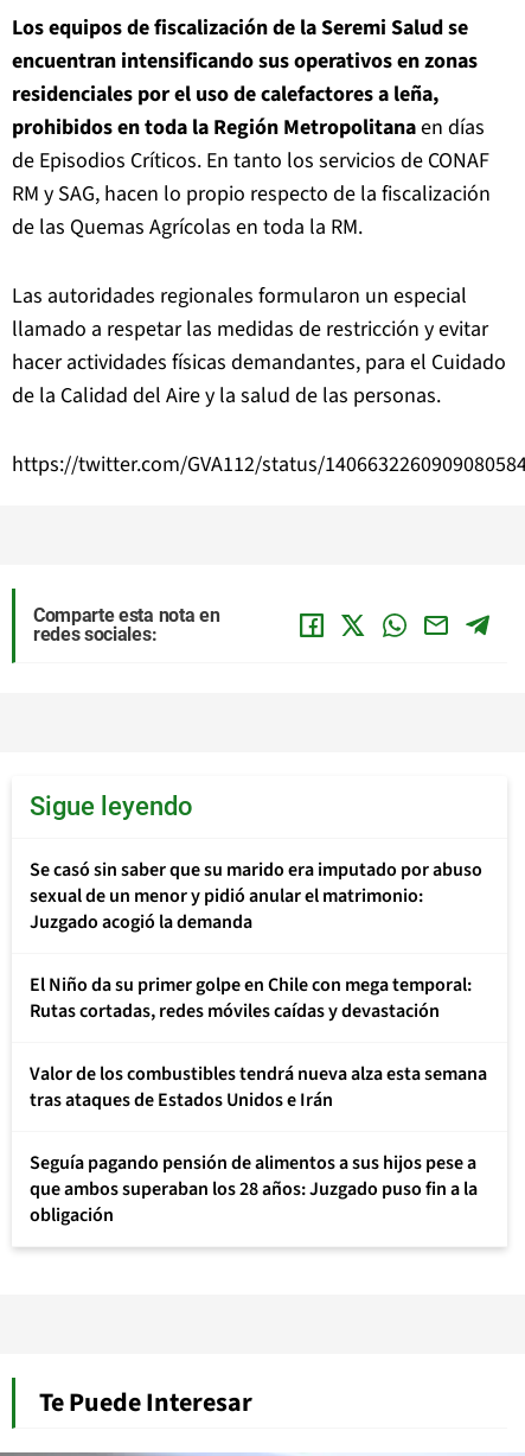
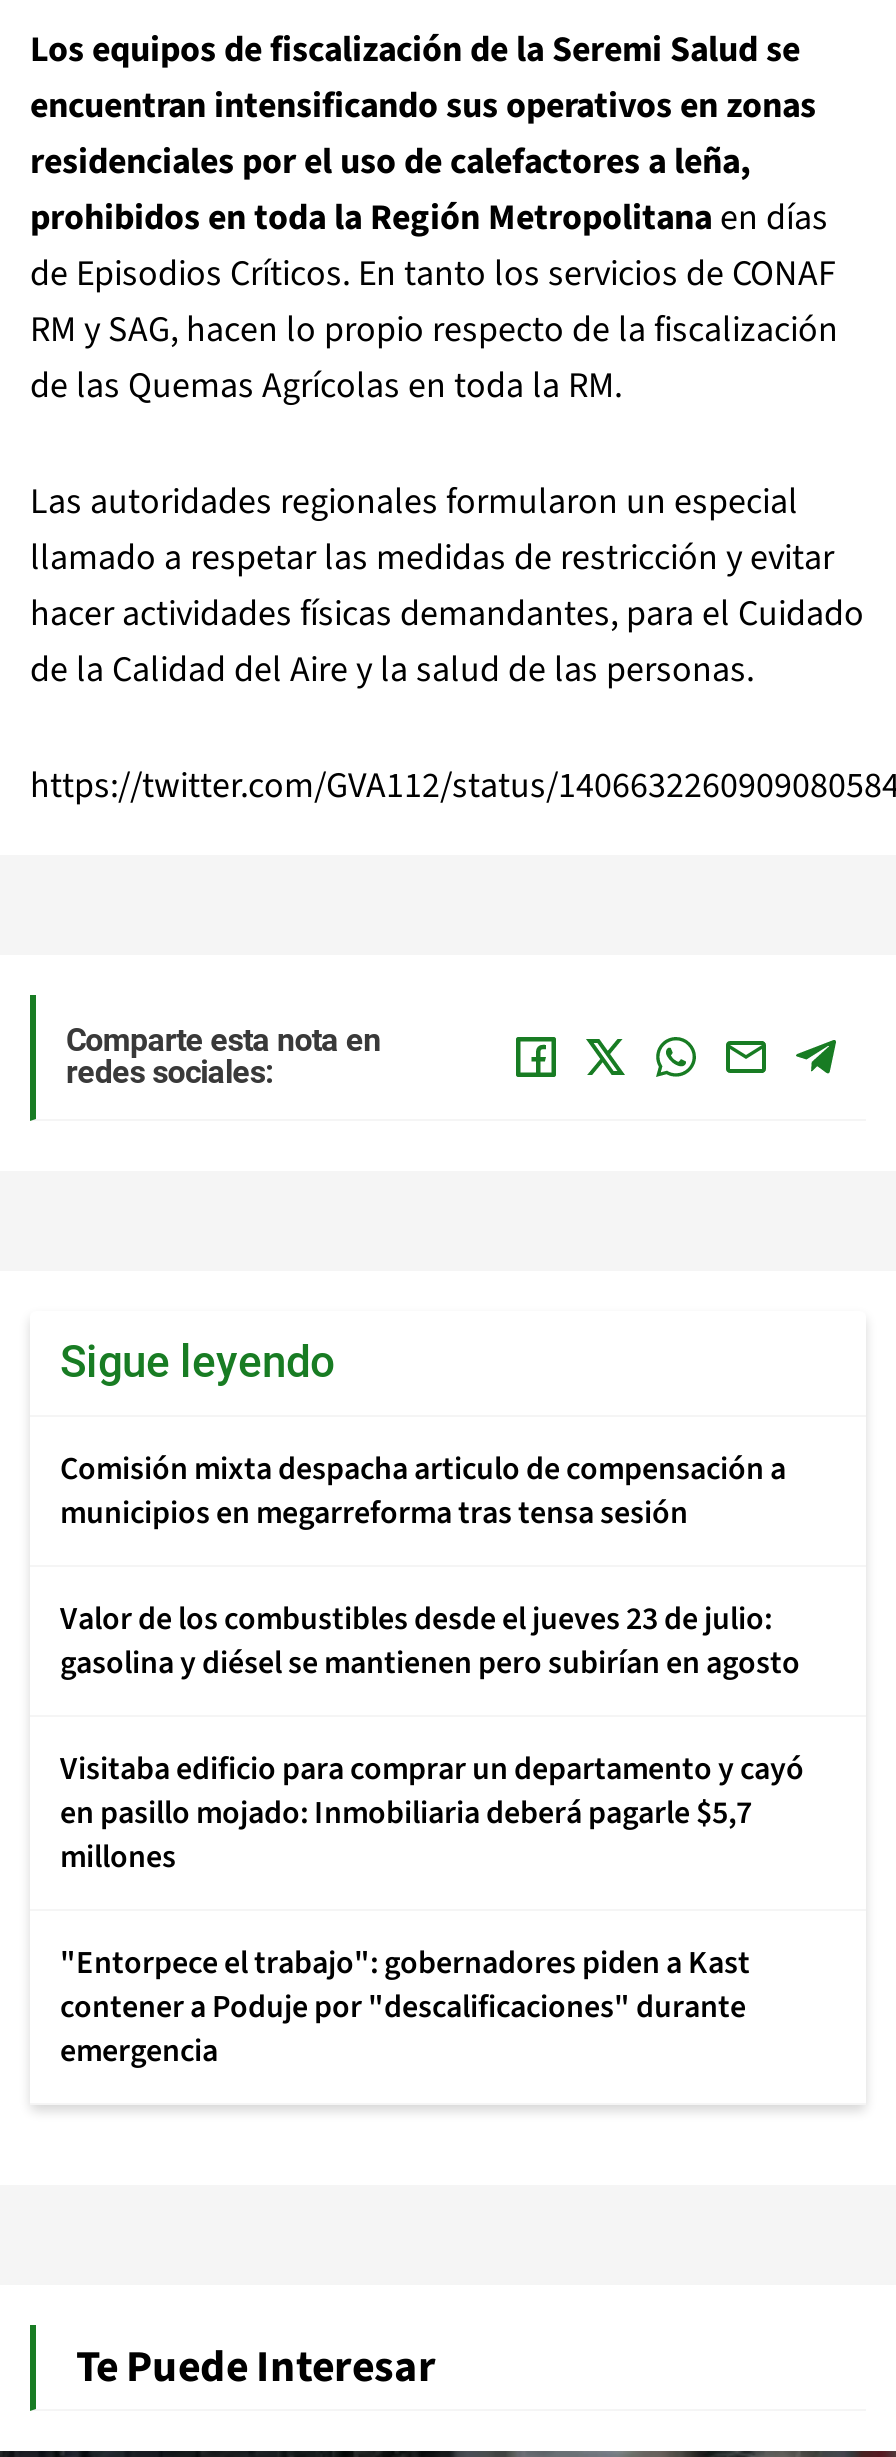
- Se casó sin saber que su marido era imputado por abuso
- sexual de un menor y pidió anular el matrimonio:
- Juzgado acogió la demanda
+ Comisión mixta despacha articulo de compensación a
+ municipios en megarreforma tras tensa sesión

- El Niño da su primer golpe en Chile con mega temporal:
- Rutas cortadas, redes móviles caídas y devastación
+ Valor de los combustibles desde el jueves 23 de julio:
+ gasolina y diésel se mantienen pero subirían en agosto

- Valor de los combustibles tendrá nueva alza esta semana
- tras ataques de Estados Unidos e Irán
+ Visitaba edificio para comprar un departamento y cayó
+ en pasillo mojado: Inmobiliaria deberá pagarle $5,7
+ millones

- Seguía pagando pensión de alimentos a sus hijos pese a
- que ambos superaban los 28 años: Juzgado puso fin a la
- obligación
+ "Entorpece el trabajo": gobernadores piden a Kast
+ contener a Poduje por "descalificaciones" durante
+ emergencia
